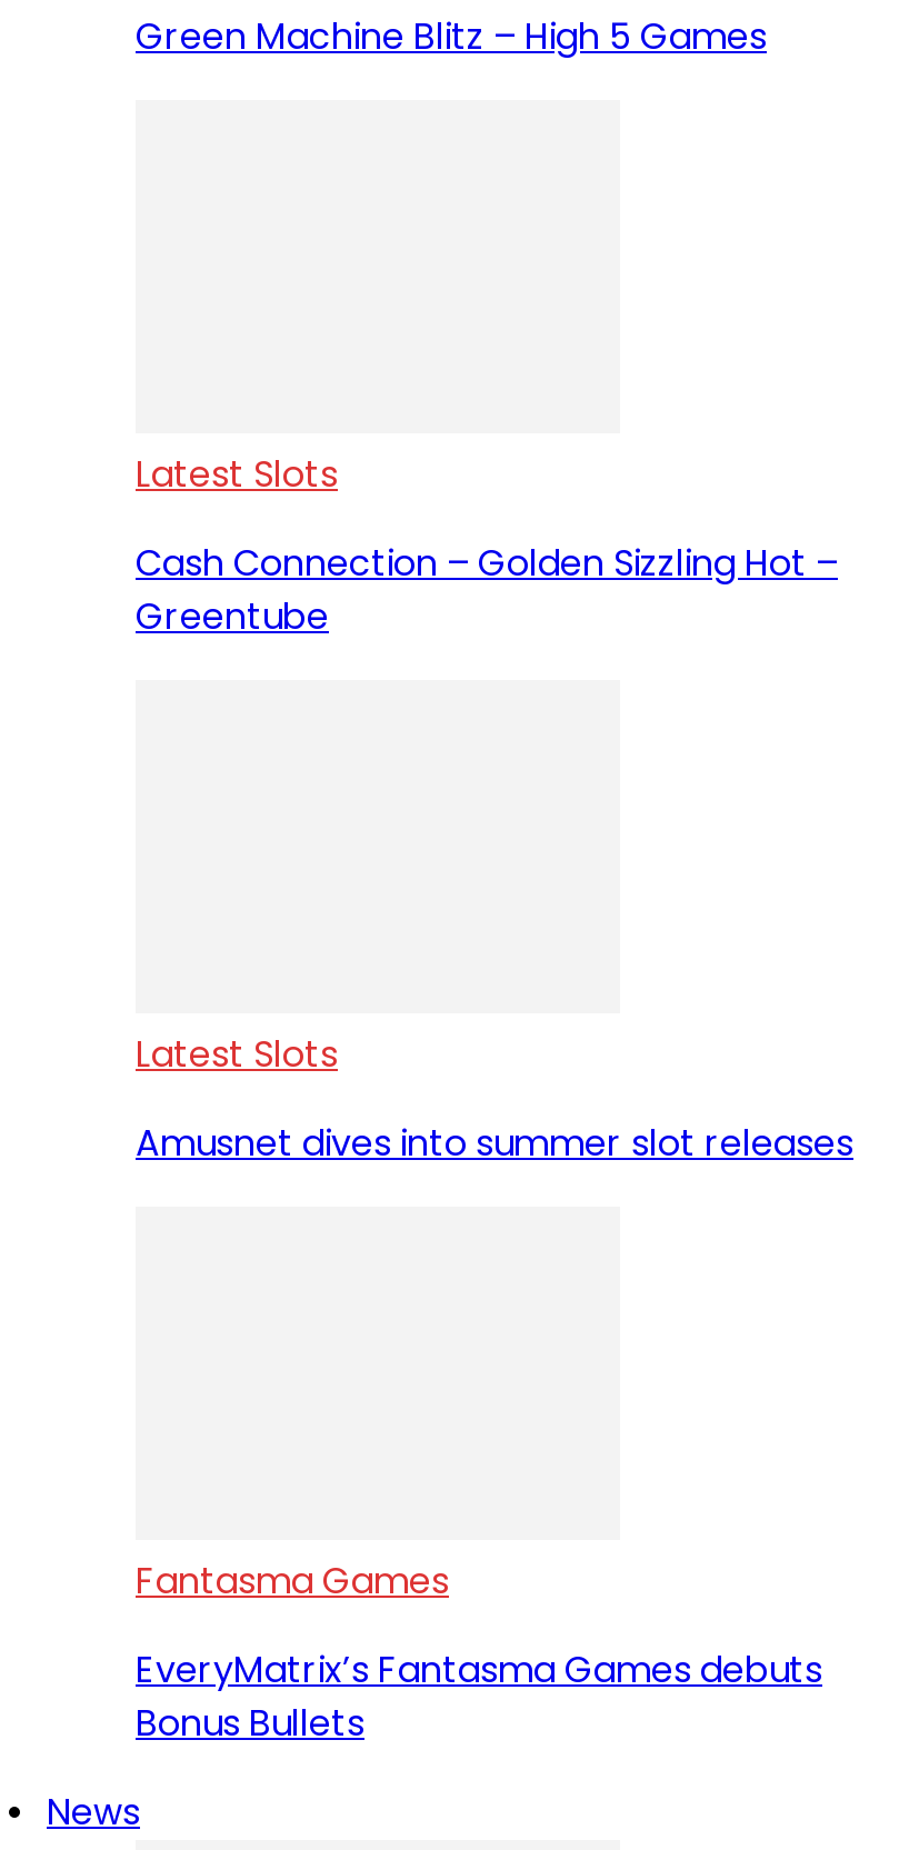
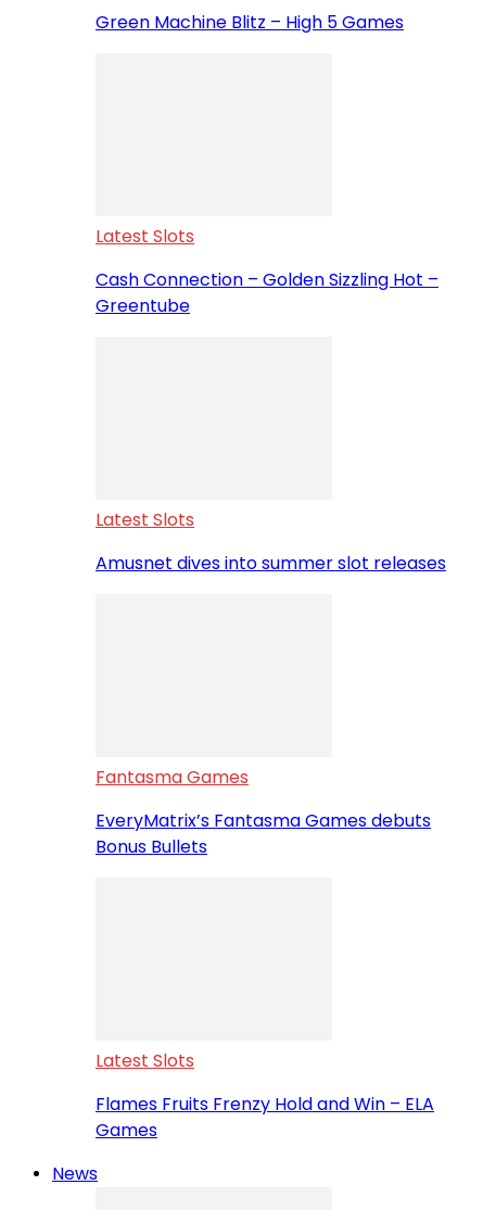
+ Latest Slots
+ Flames Fruits Frenzy Hold and Win – ELA
+ Games
